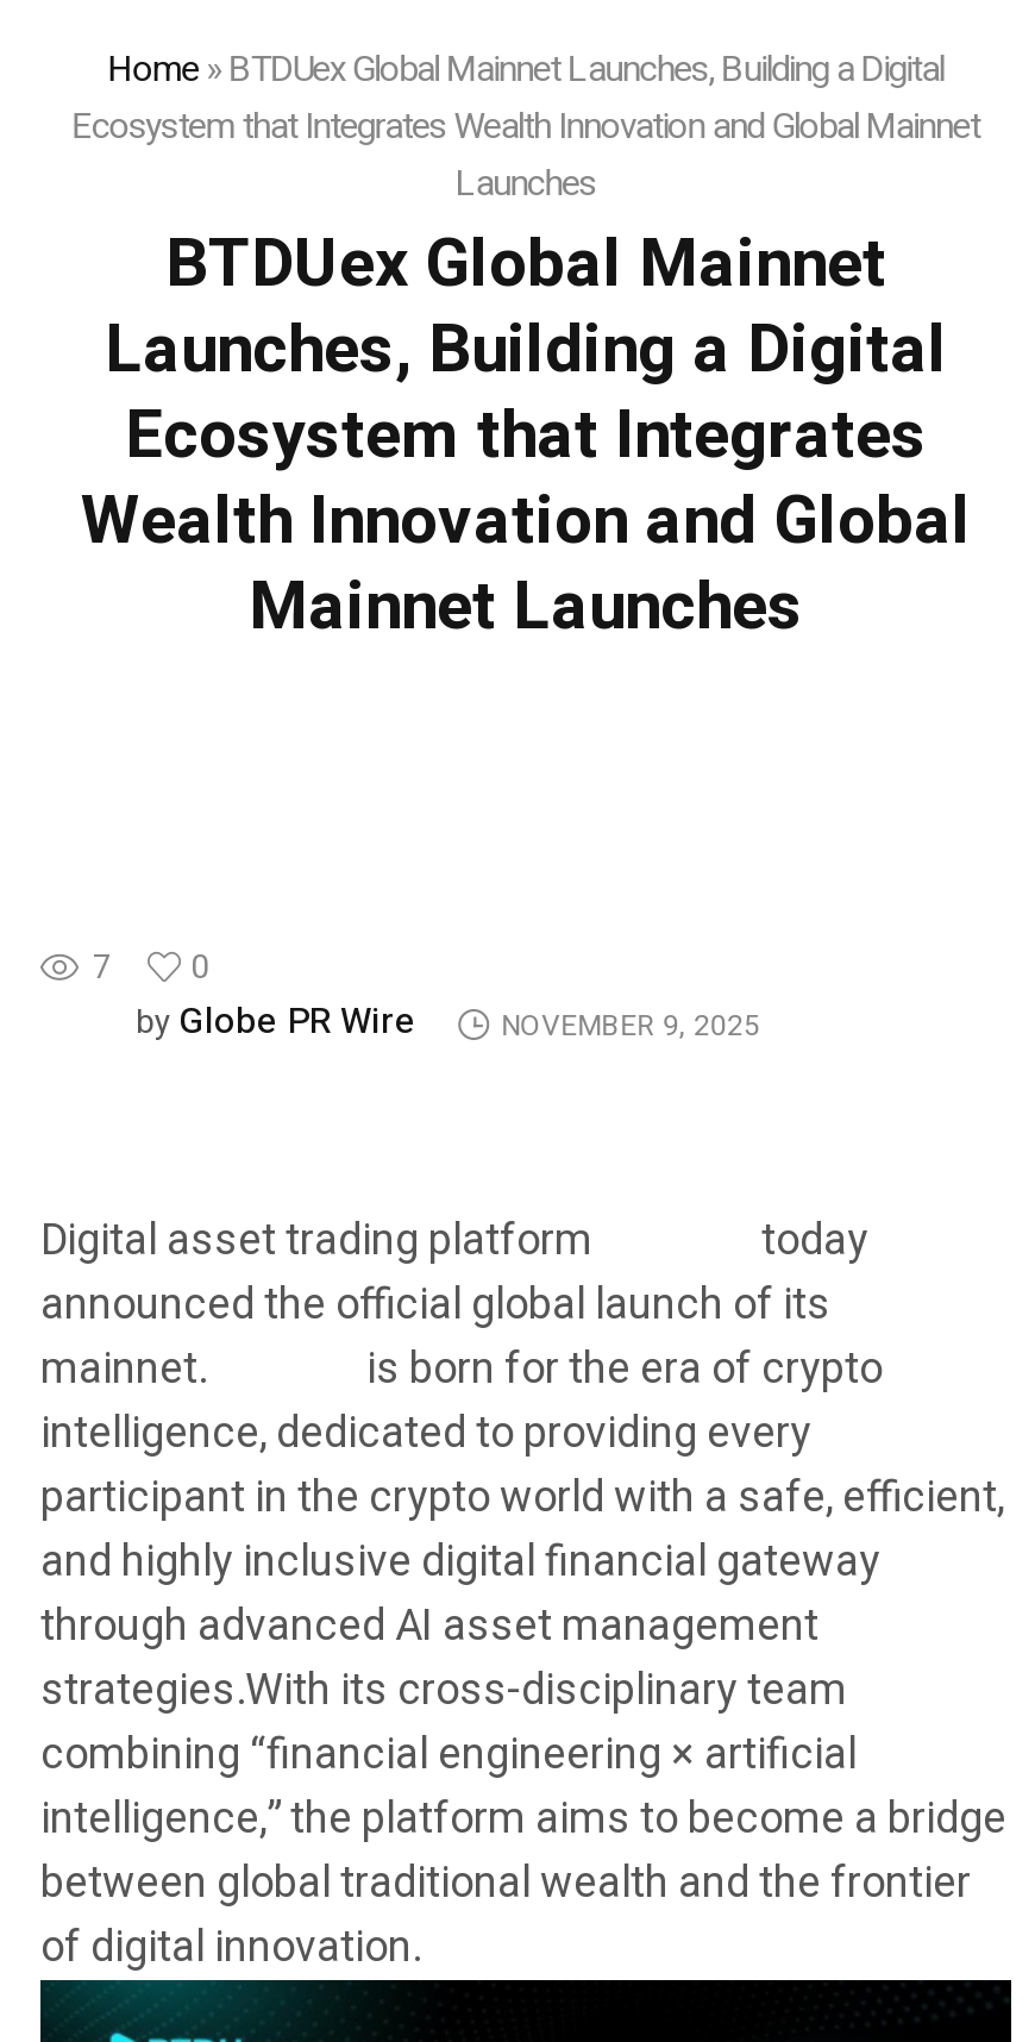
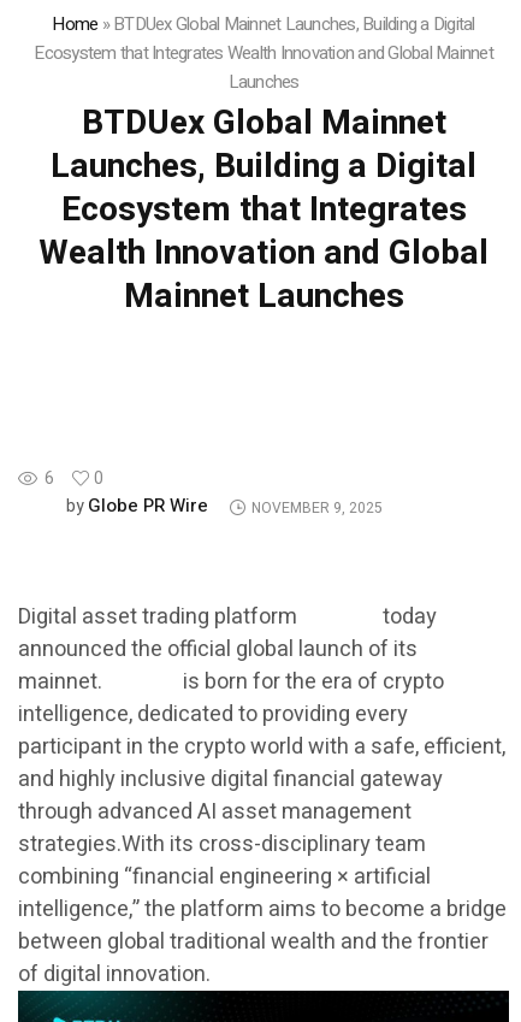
- 7 0
+ 6 0
